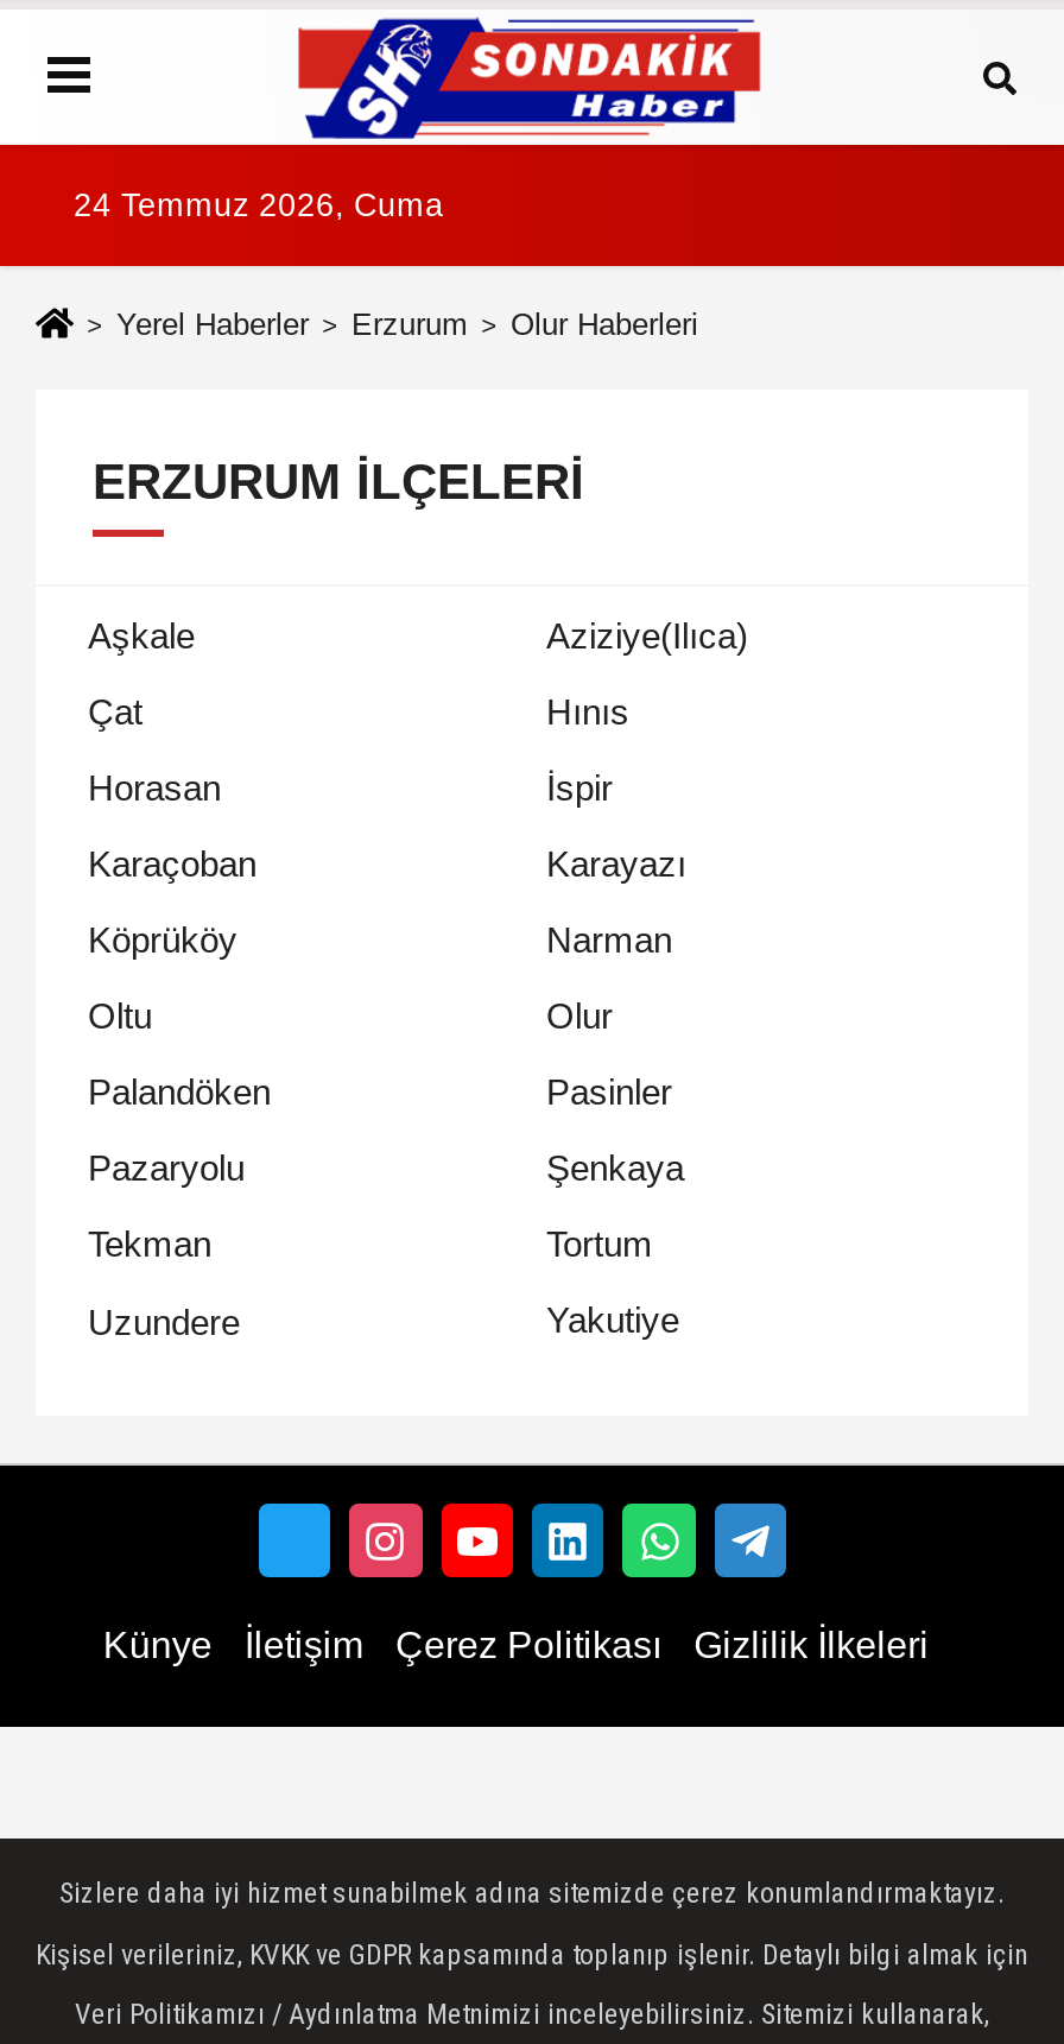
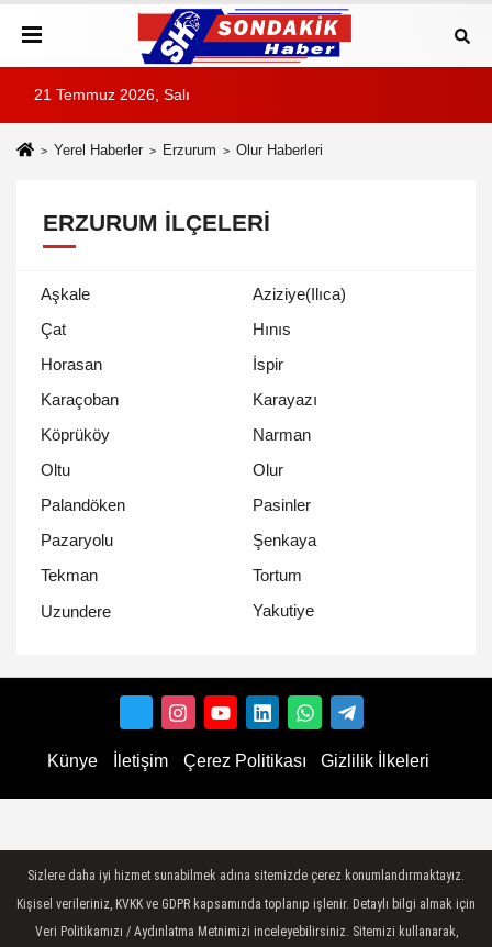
- 24 Temmuz 2026, Cuma
+ 21 Temmuz 2026, Salı
